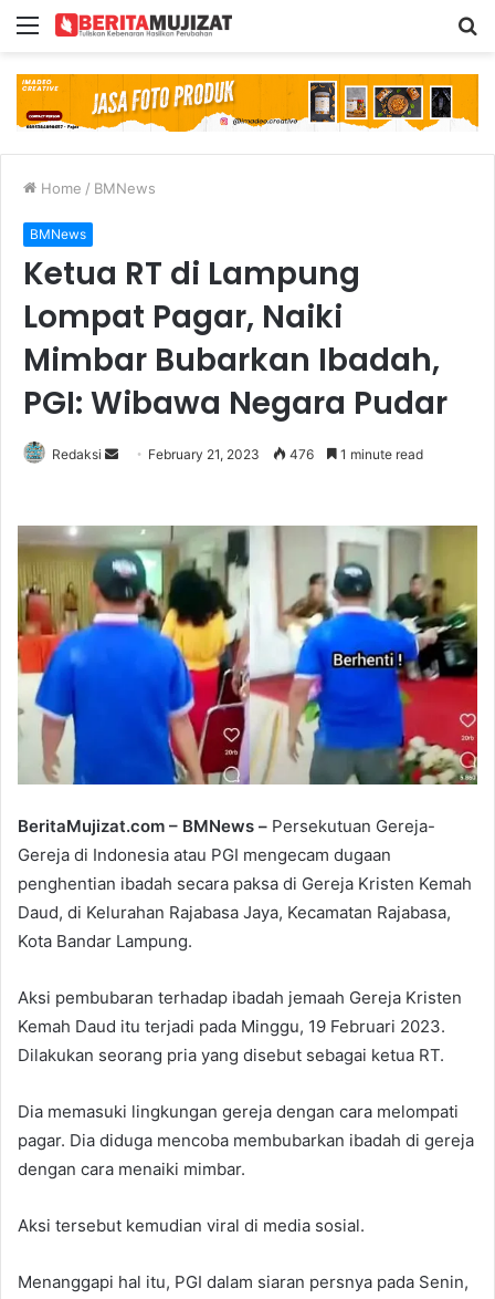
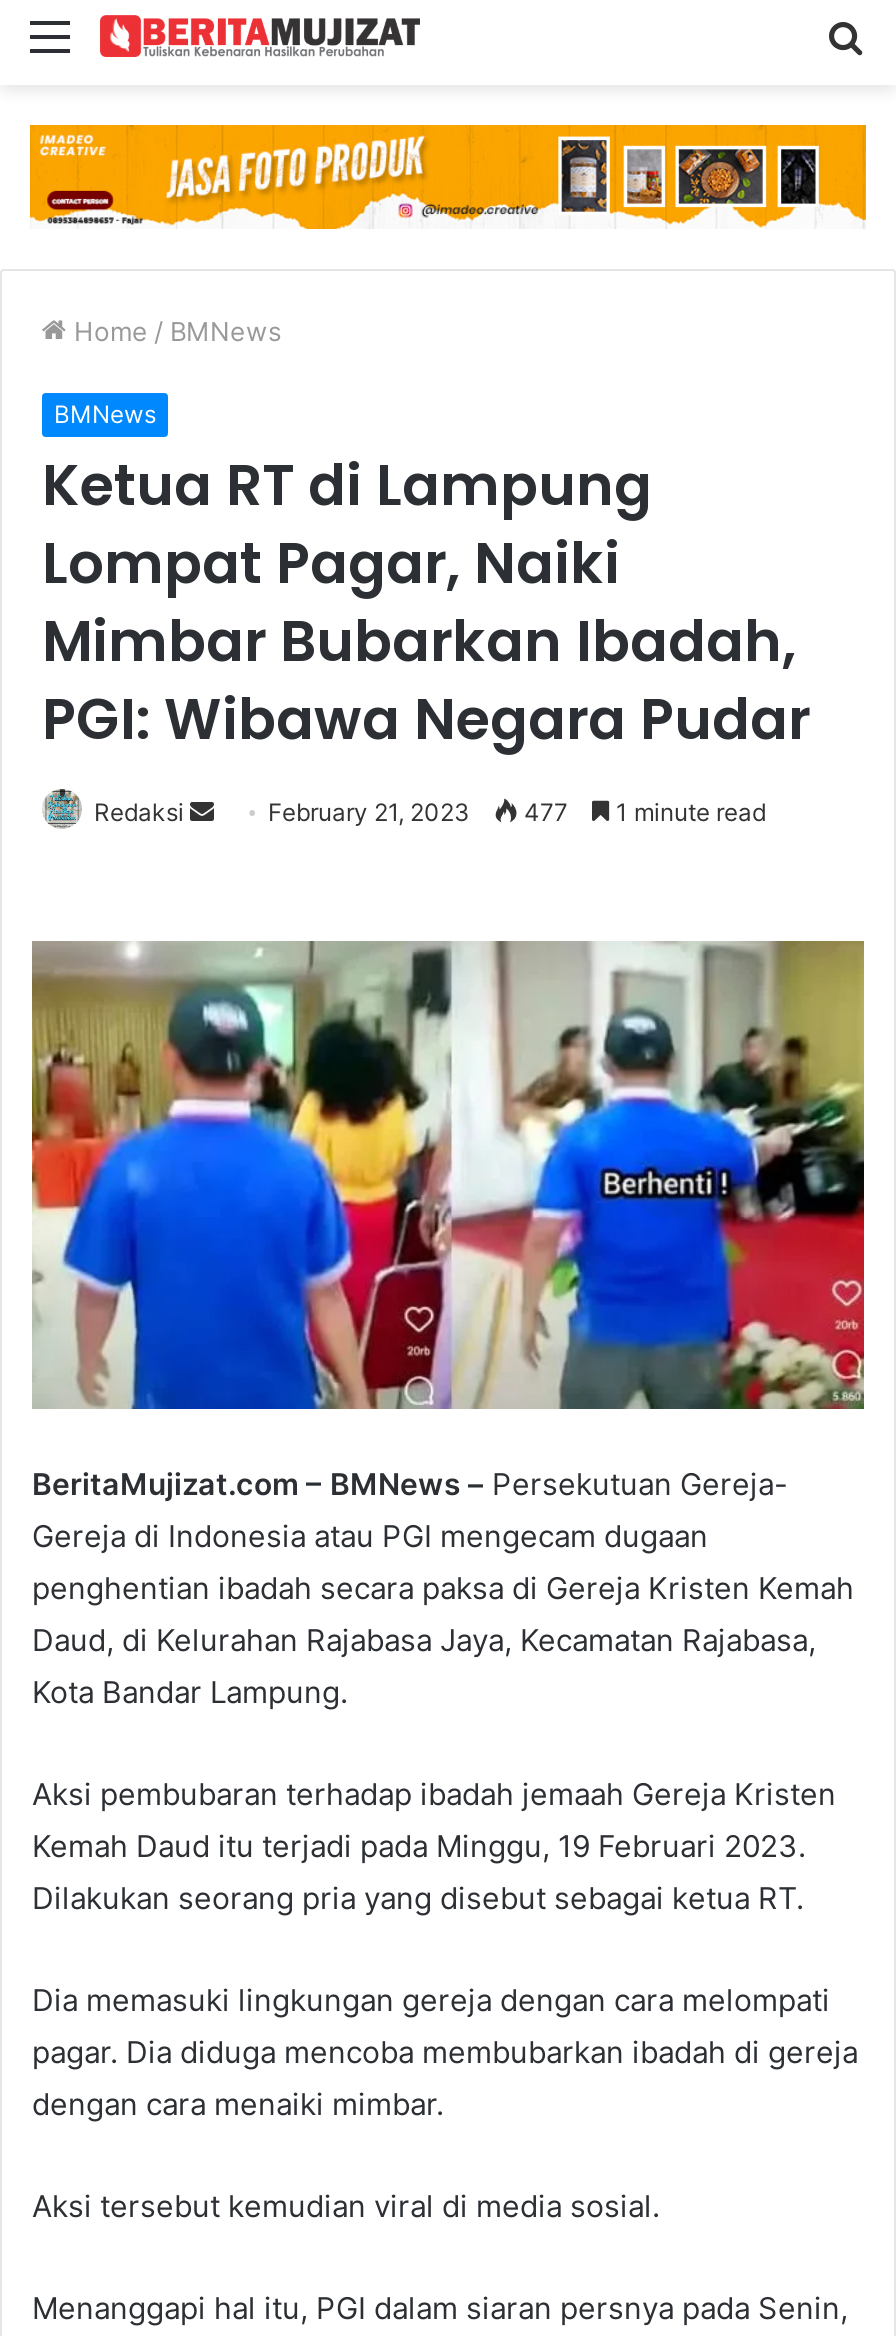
- 476
+ 477
